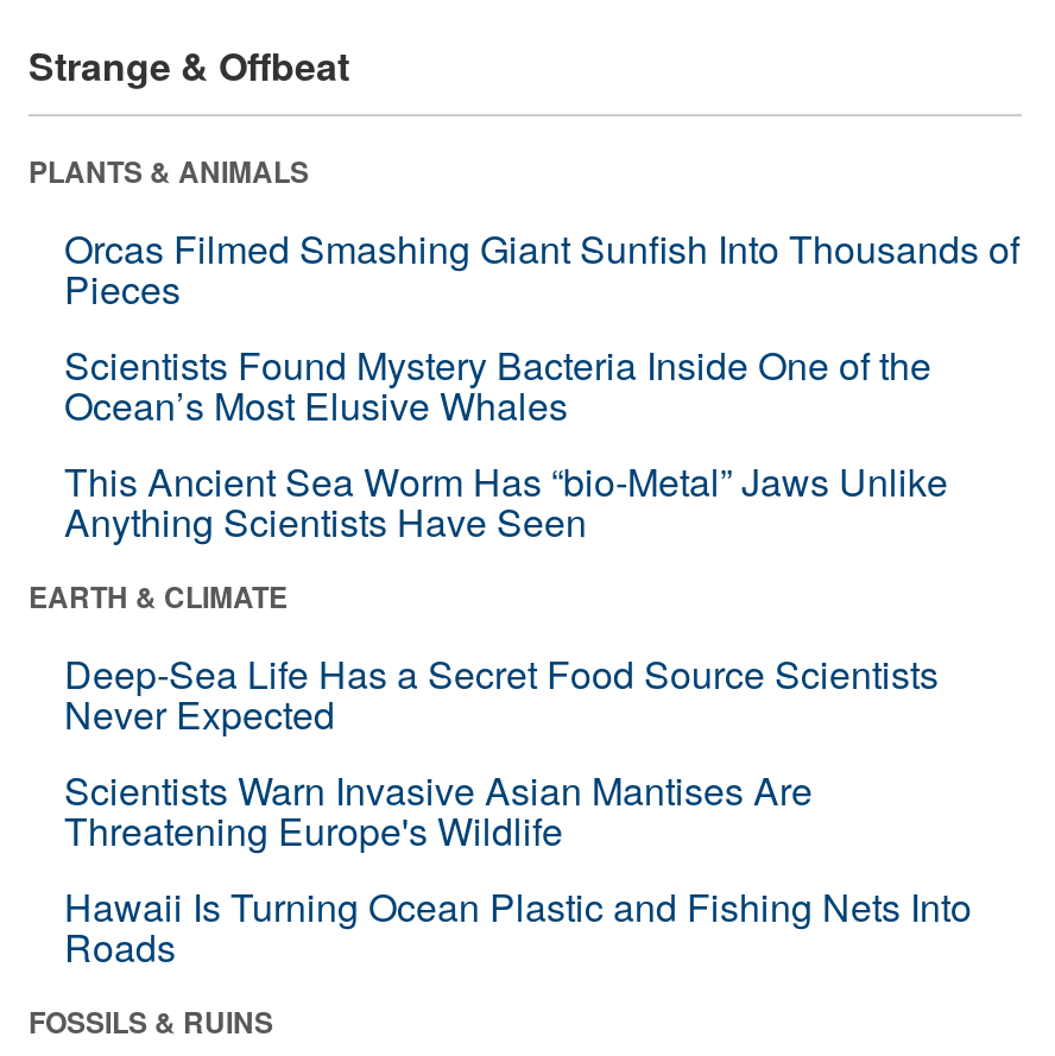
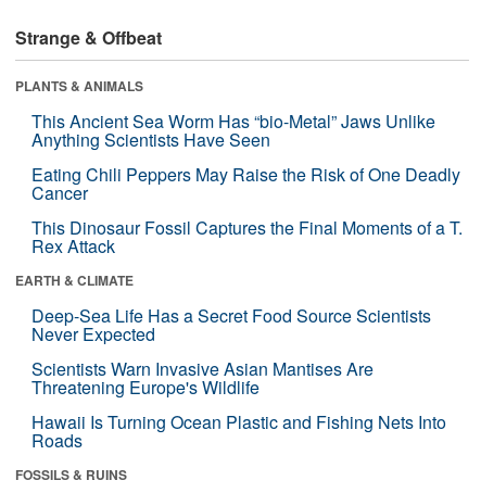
- Orcas Filmed Smashing Giant Sunfish Into Thousands of
- Pieces
- Scientists Found Mystery Bacteria Inside One of the
- Ocean’s Most Elusive Whales

moved up: This Ancient Sea Worm Has “bio-Metal” Jaws Unlike | Anything Scientists Have Seen

+ Eating Chili Peppers May Raise the Risk of One Deadly
+ Cancer
+ This Dinosaur Fossil Captures the Final Moments of a T.
+ Rex Attack
